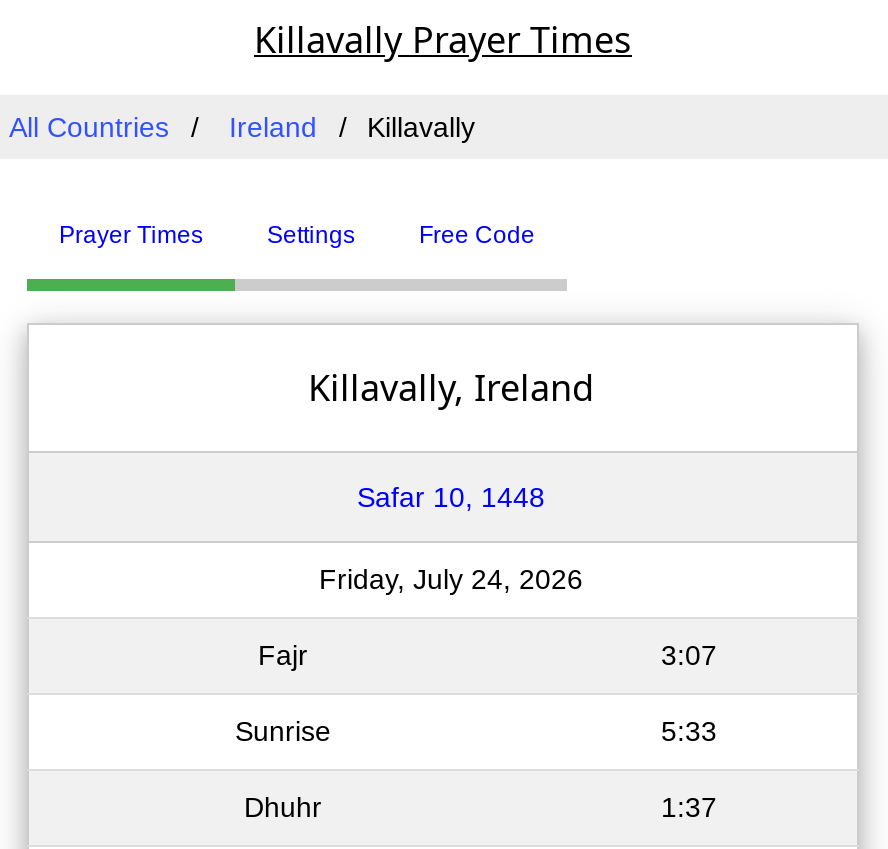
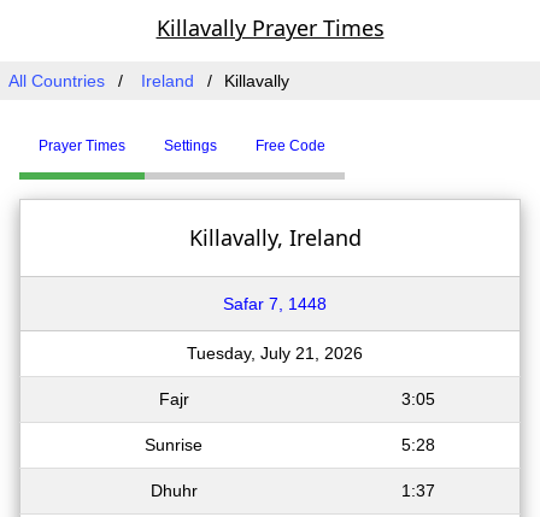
- Safar 10, 1448
+ Safar 7, 1448

- Friday, July 24, 2026
+ Tuesday, July 21, 2026

- 3:07
+ 3:05

- 5:33
+ 5:28
